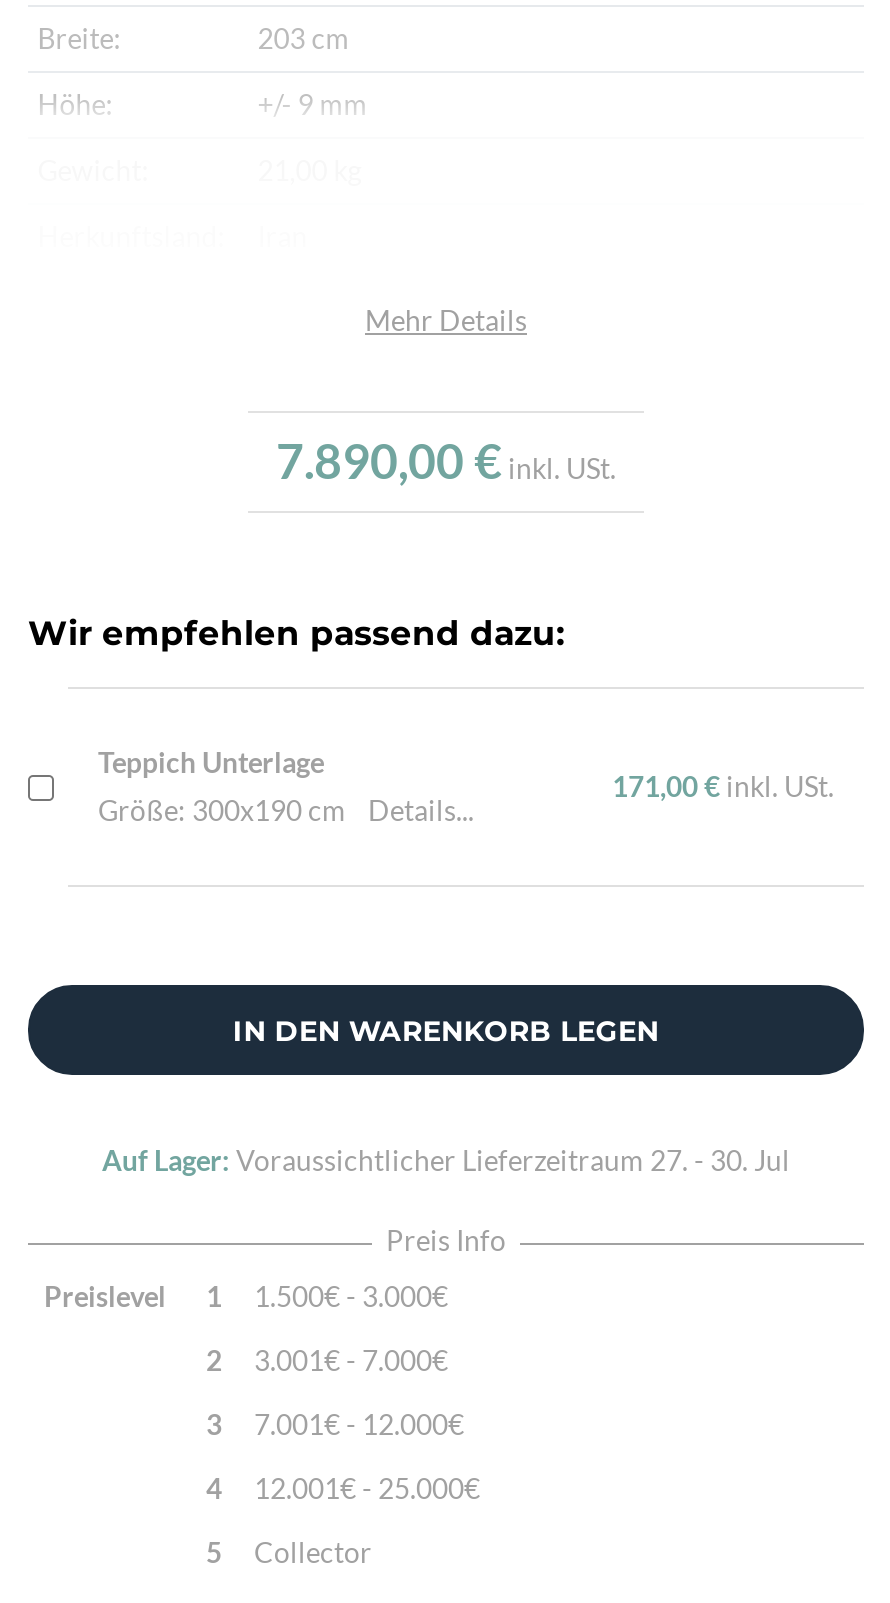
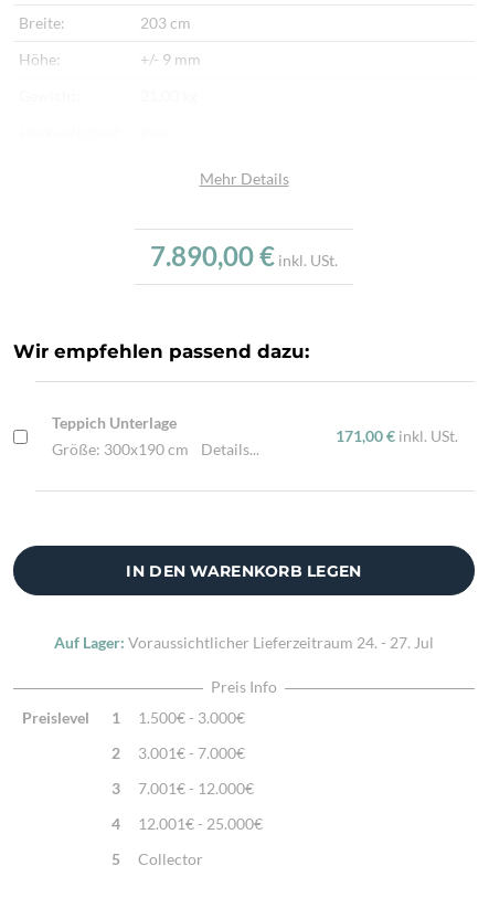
- Auf Lager: Voraussichtlicher Lieferzeitraum 27. - 30. Jul
+ Auf Lager: Voraussichtlicher Lieferzeitraum 24. - 27. Jul
